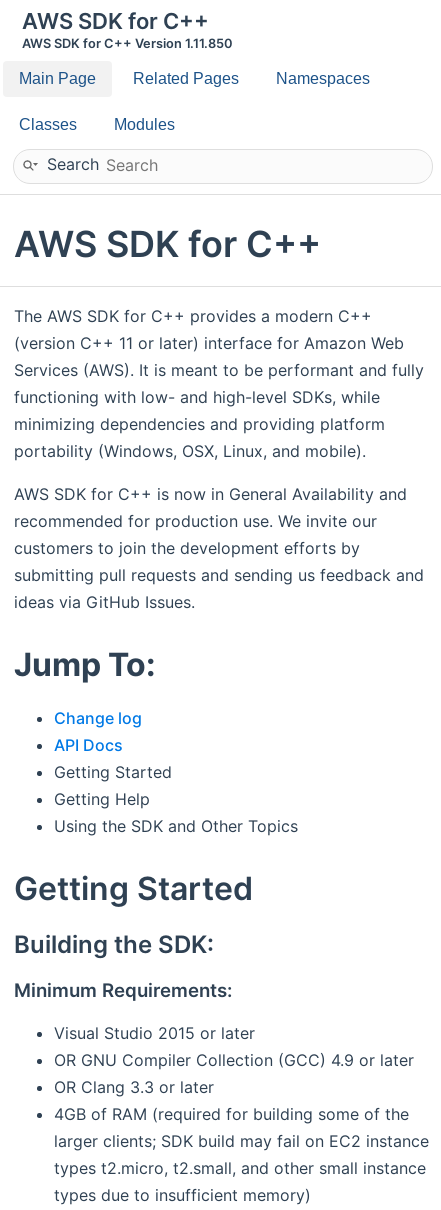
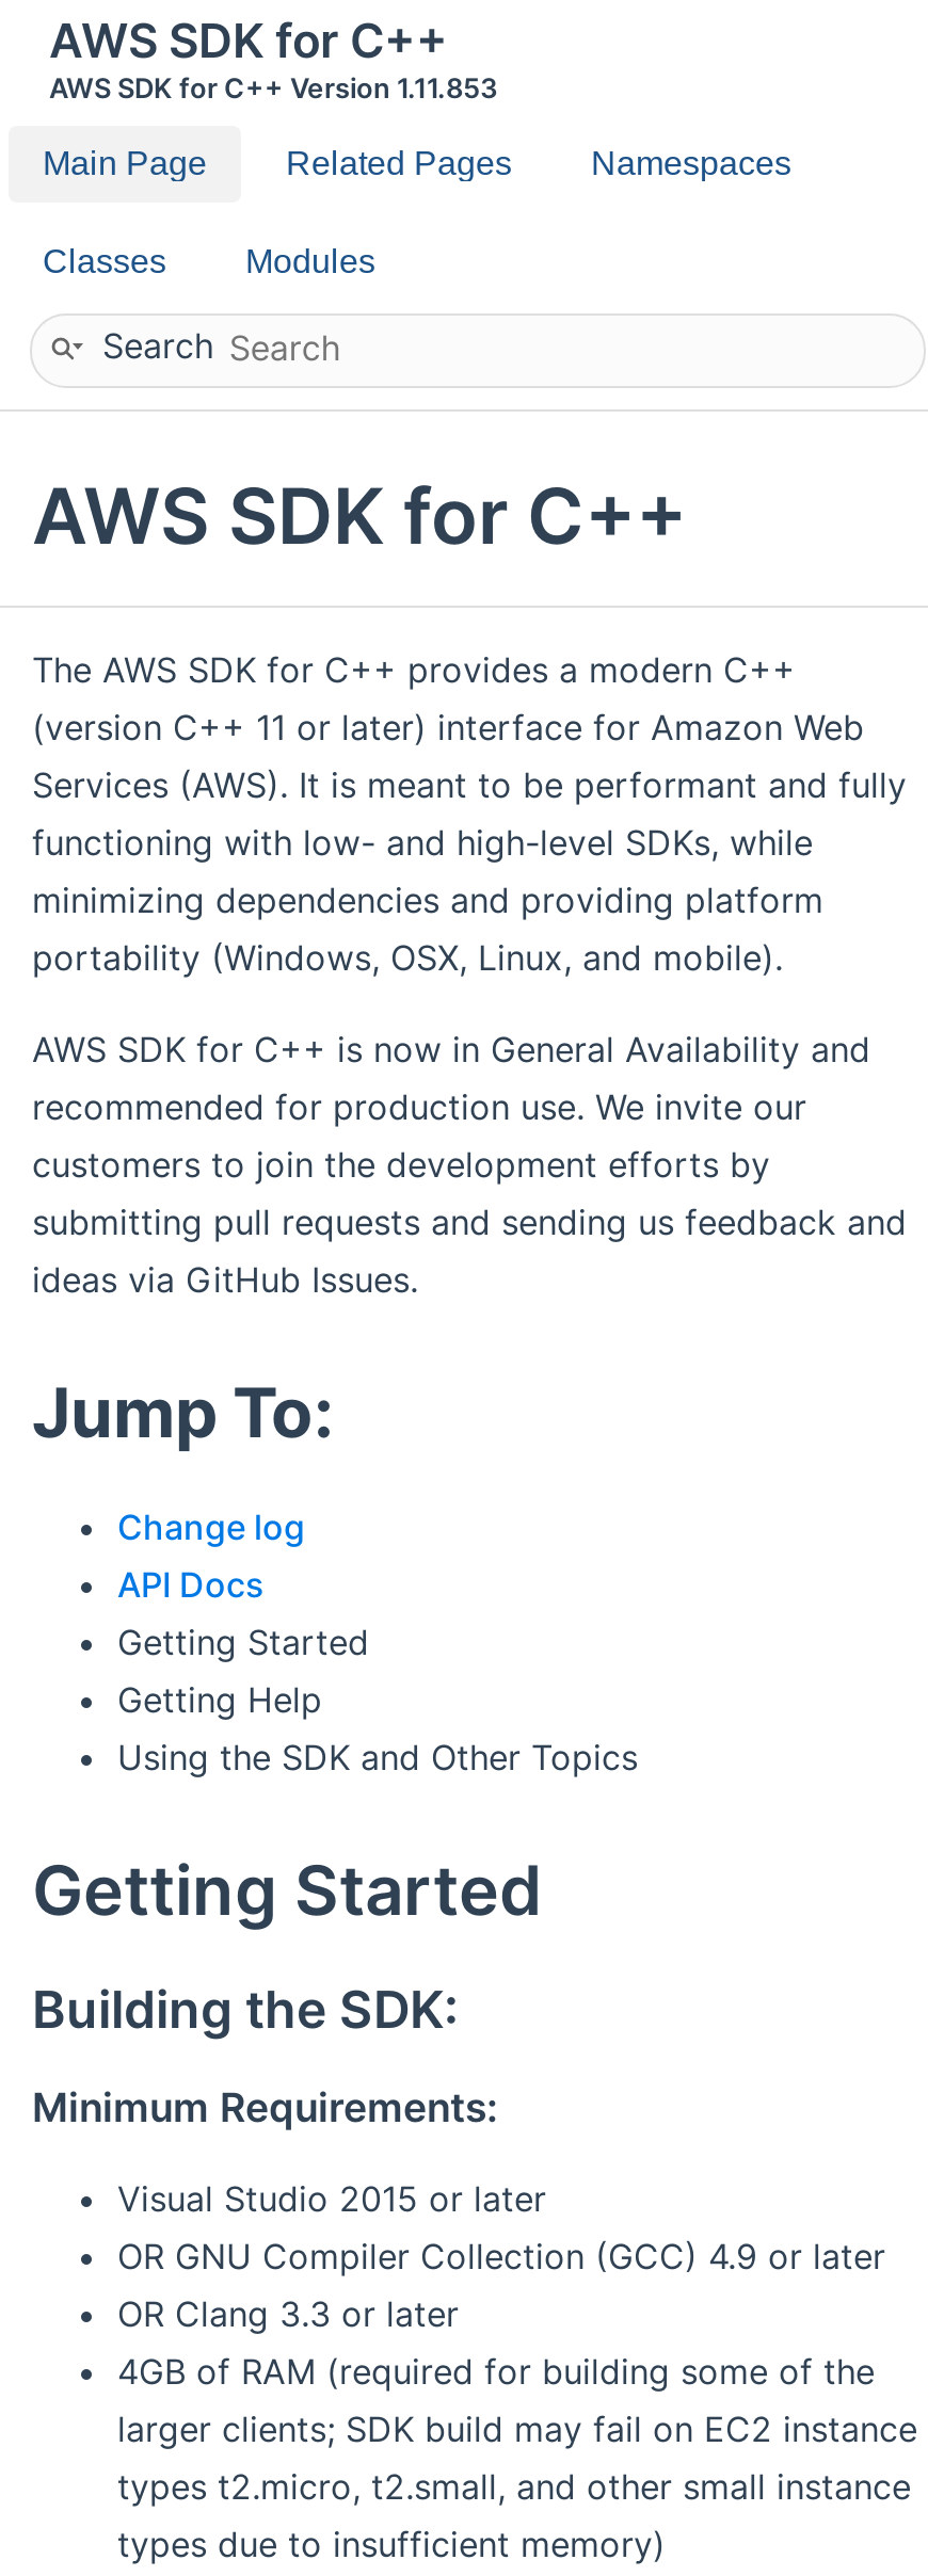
- AWS SDK for C++ Version 1.11.850
+ AWS SDK for C++ Version 1.11.853
